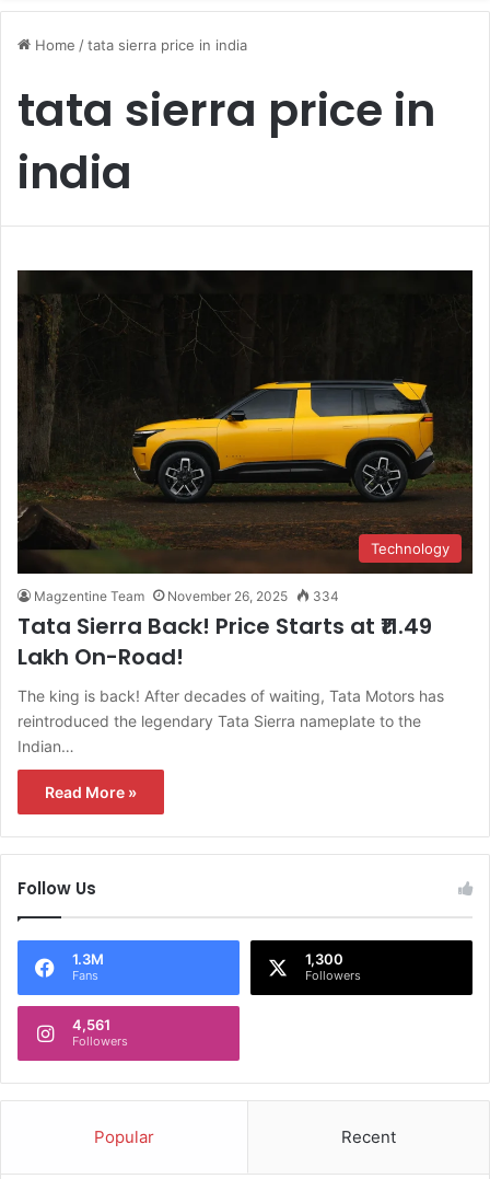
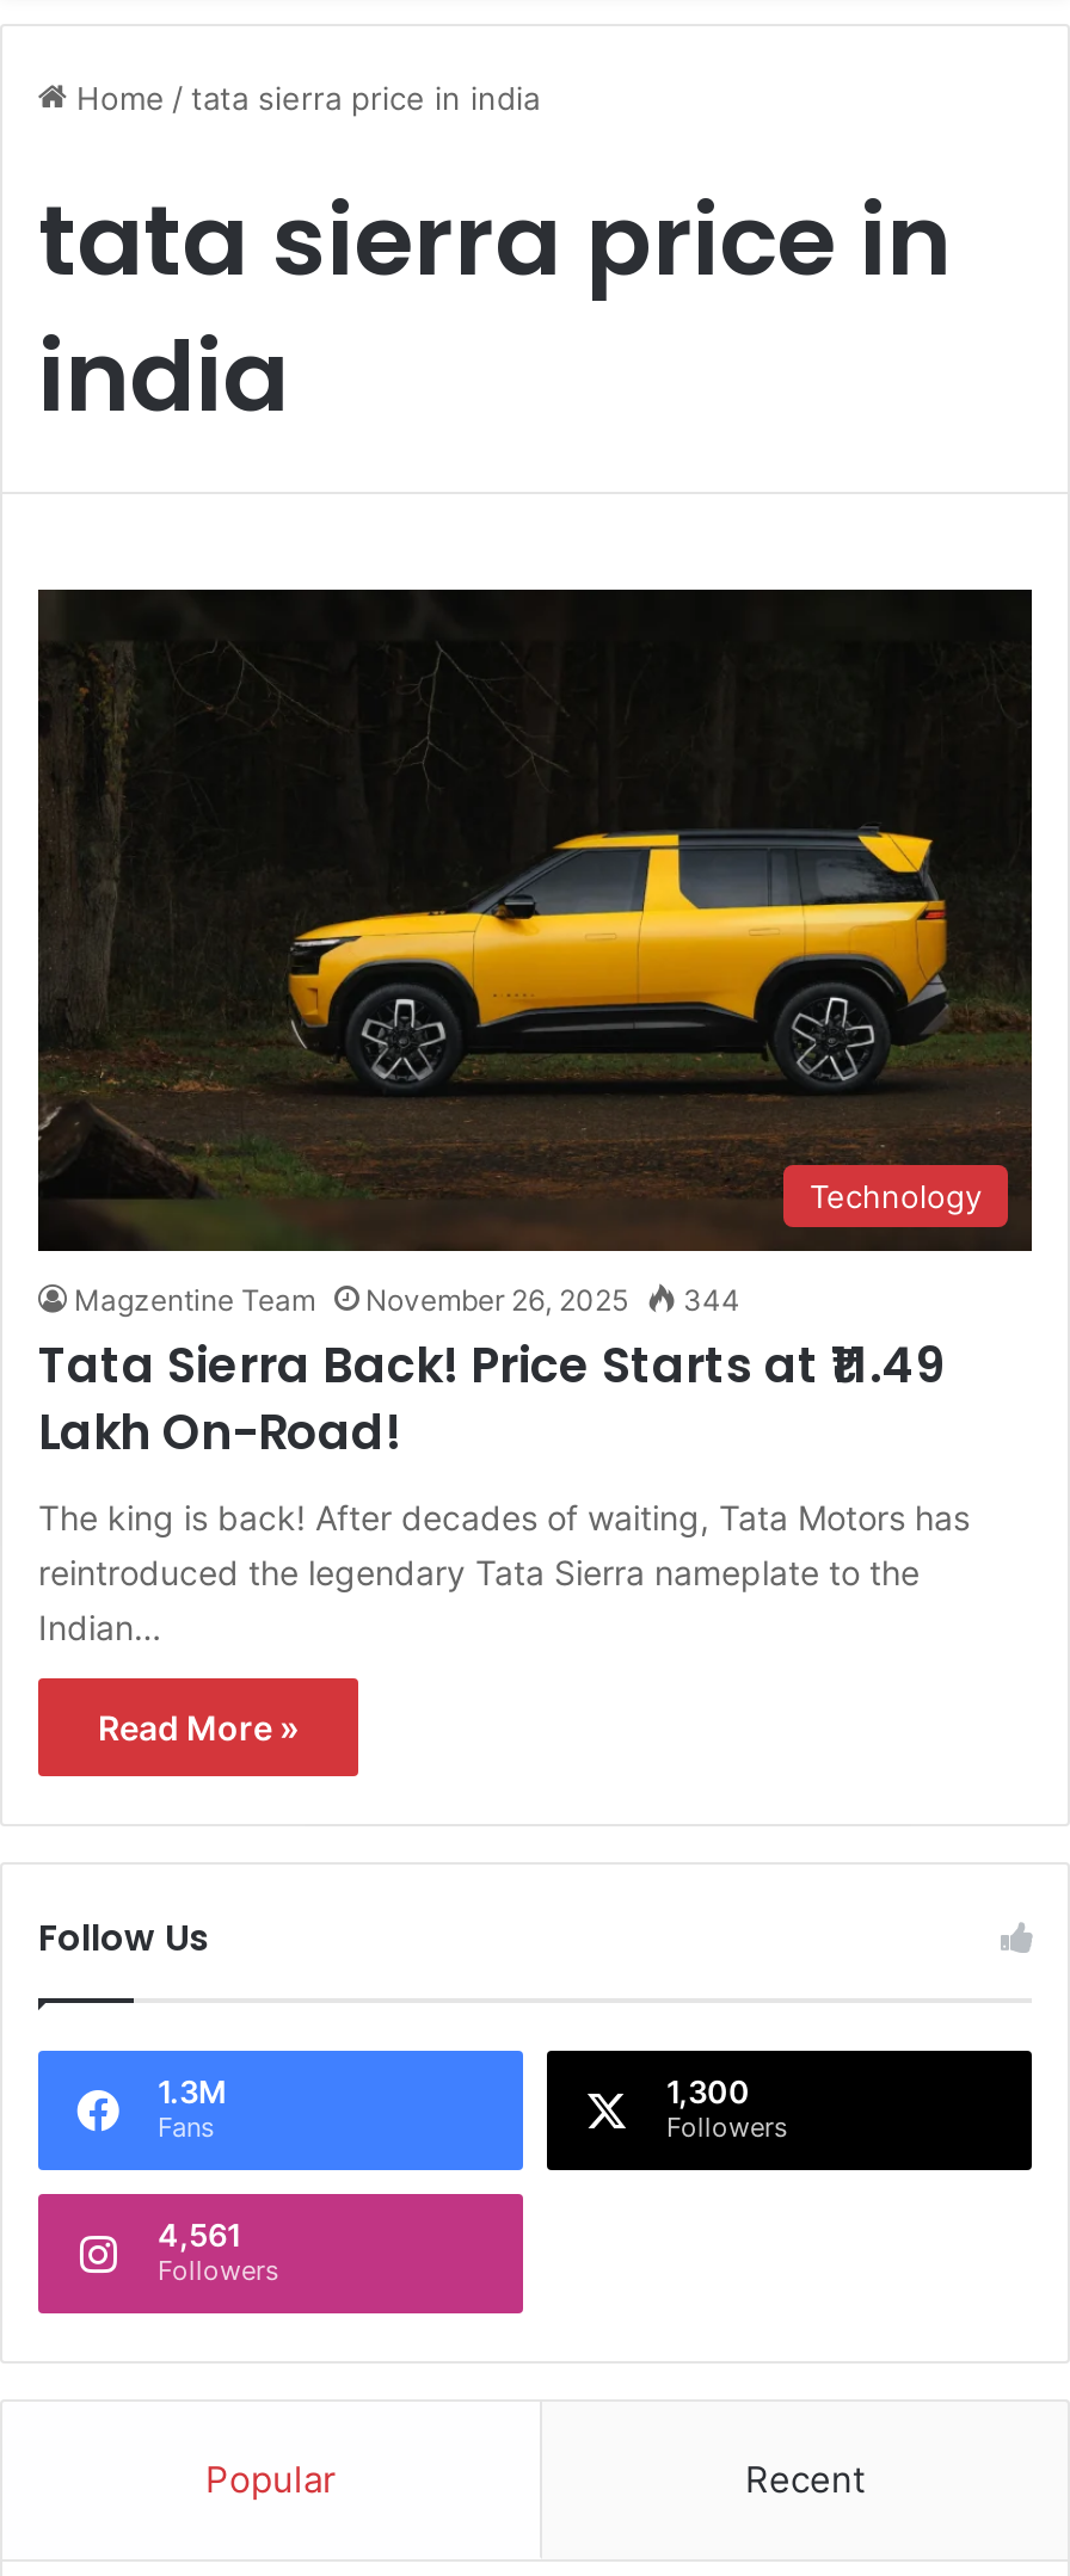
- Magzentine Team November 26, 2025 334
+ Magzentine Team November 26, 2025 344
